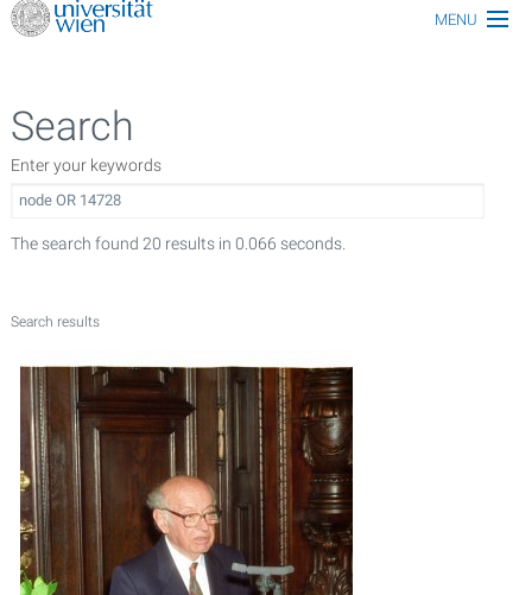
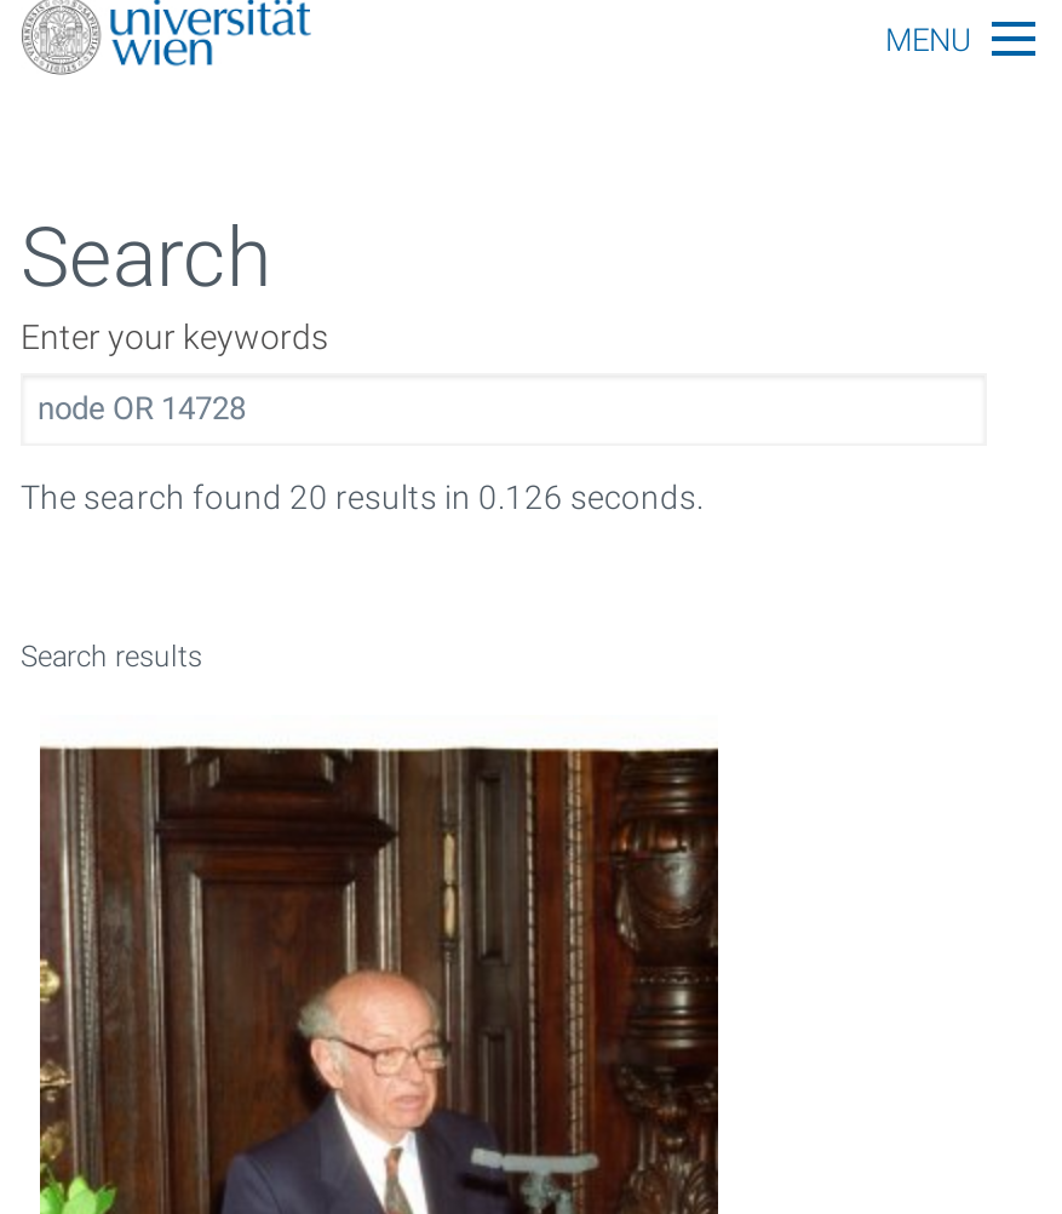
- The search found 20 results in 0.066 seconds.
+ The search found 20 results in 0.126 seconds.
